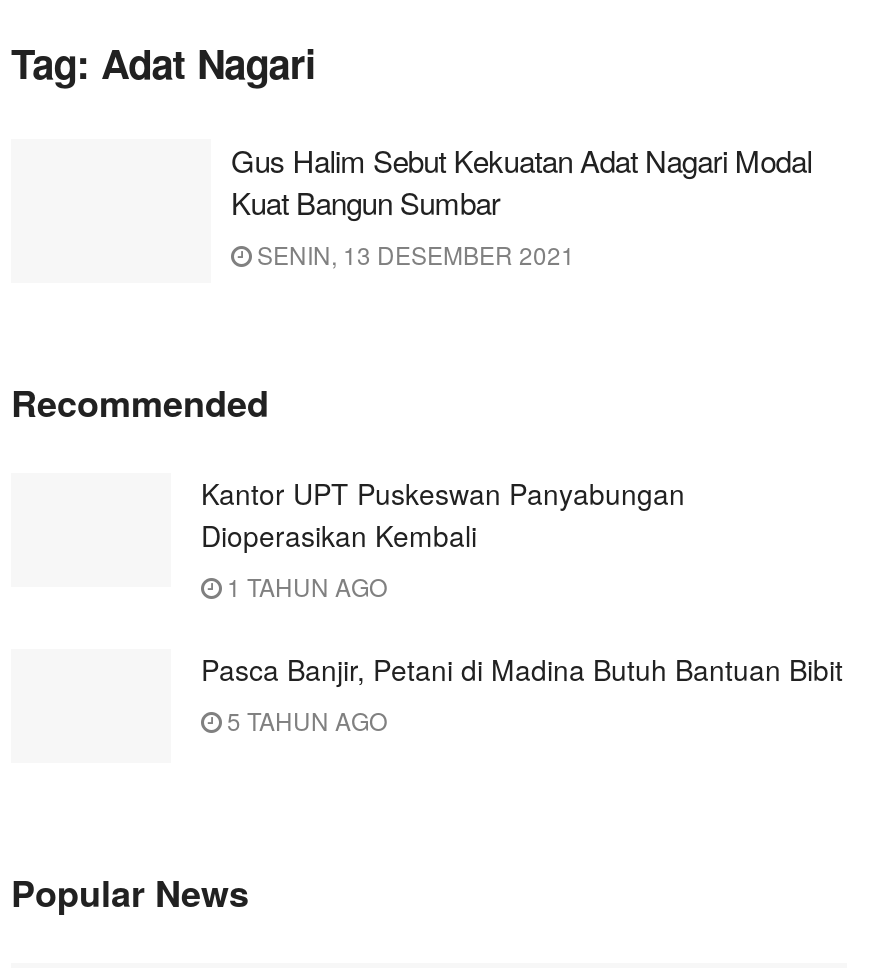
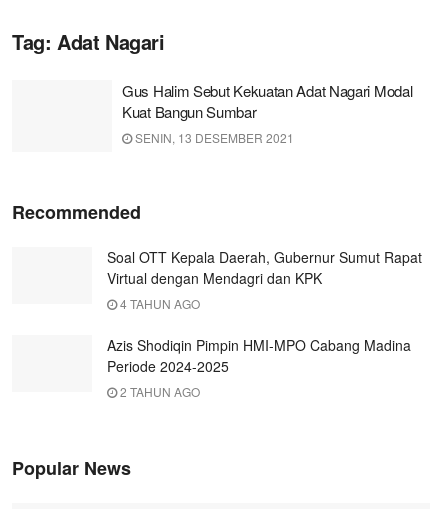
- Kantor UPT Puskeswan Panyabungan
- Dioperasikan Kembali
- 1 TAHUN AGO
+ Soal OTT Kepala Daerah, Gubernur Sumut Rapat
+ Virtual dengan Mendagri dan KPK
+ 4 TAHUN AGO

- Pasca Banjir, Petani di Madina Butuh Bantuan Bibit
- 5 TAHUN AGO
+ Azis Shodiqin Pimpin HMI-MPO Cabang Madina
+ Periode 2024-2025
+ 2 TAHUN AGO
